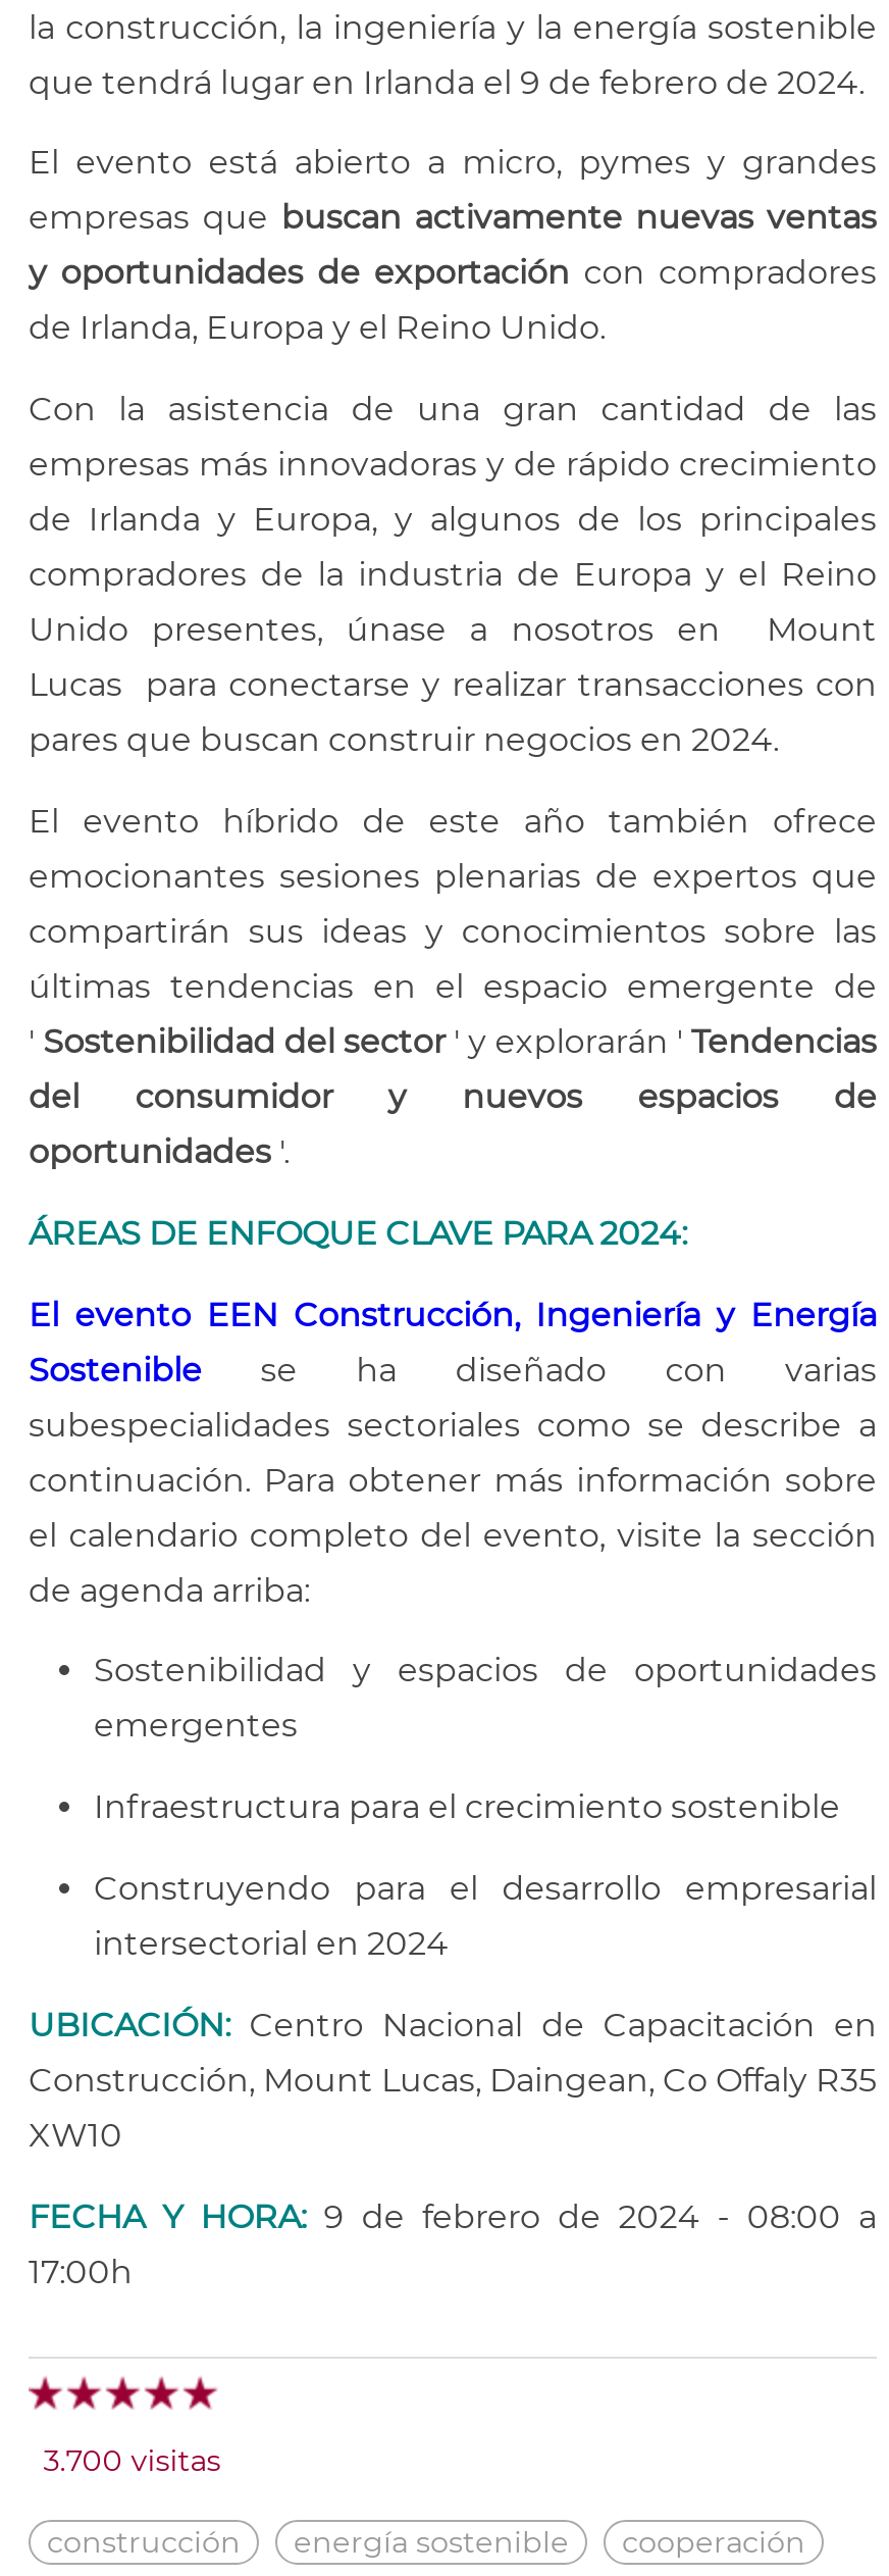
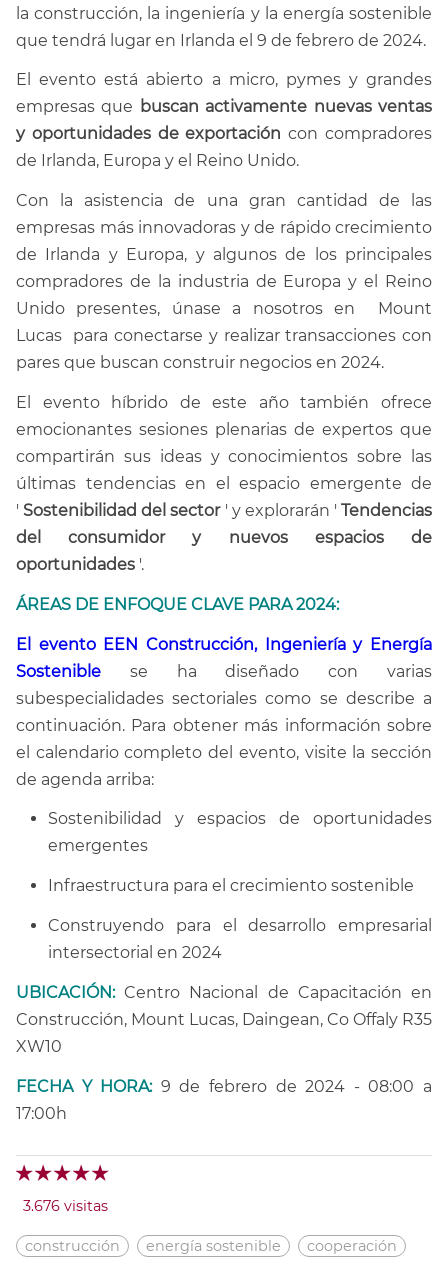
- 3.700 visitas
+ 3.676 visitas
